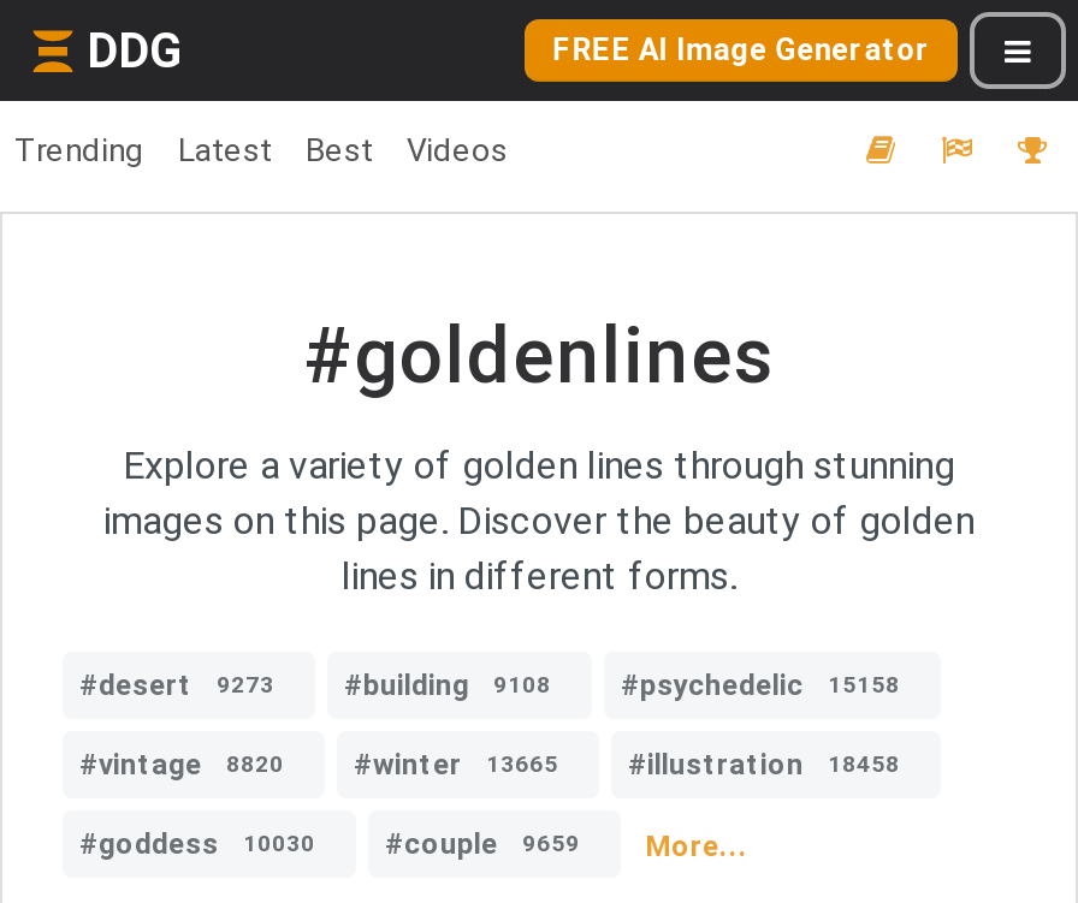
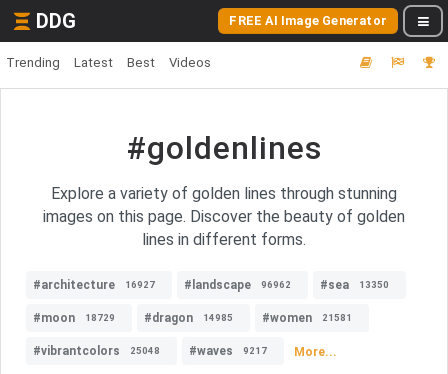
- #desert
- 9273
- #building
- 9108
- #psychedelic
- 15158
+ #architecture
+ 16927
+ #landscape
+ 96962
+ #sea
+ 13350

- #vintage
- 8820
- #winter
- 13665
- #illustration
- 18458
+ #moon
+ 18729
+ #dragon
+ 14985
+ #women
+ 21581

- #goddess
- 10030
- #couple
- 9659
+ #vibrantcolors
+ 25048
+ #waves
+ 9217
